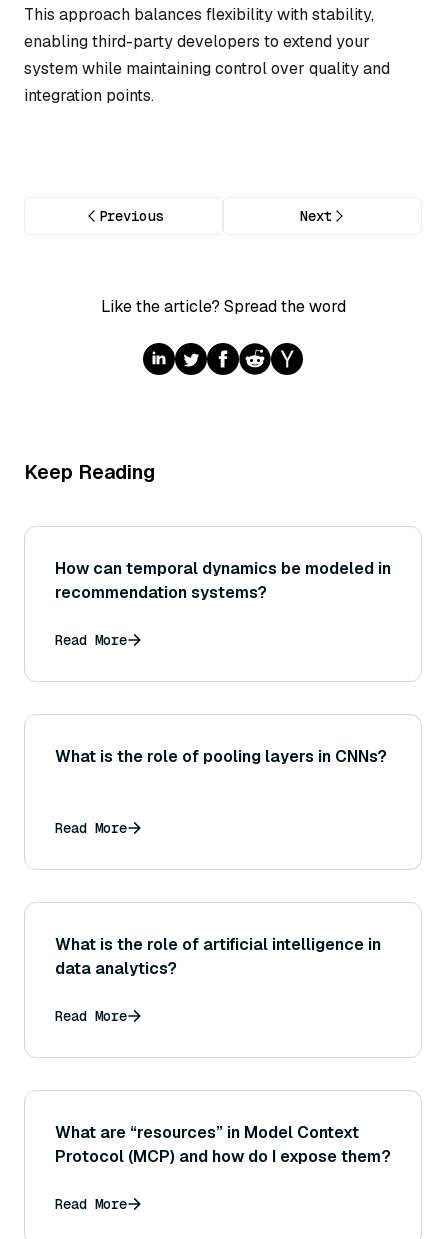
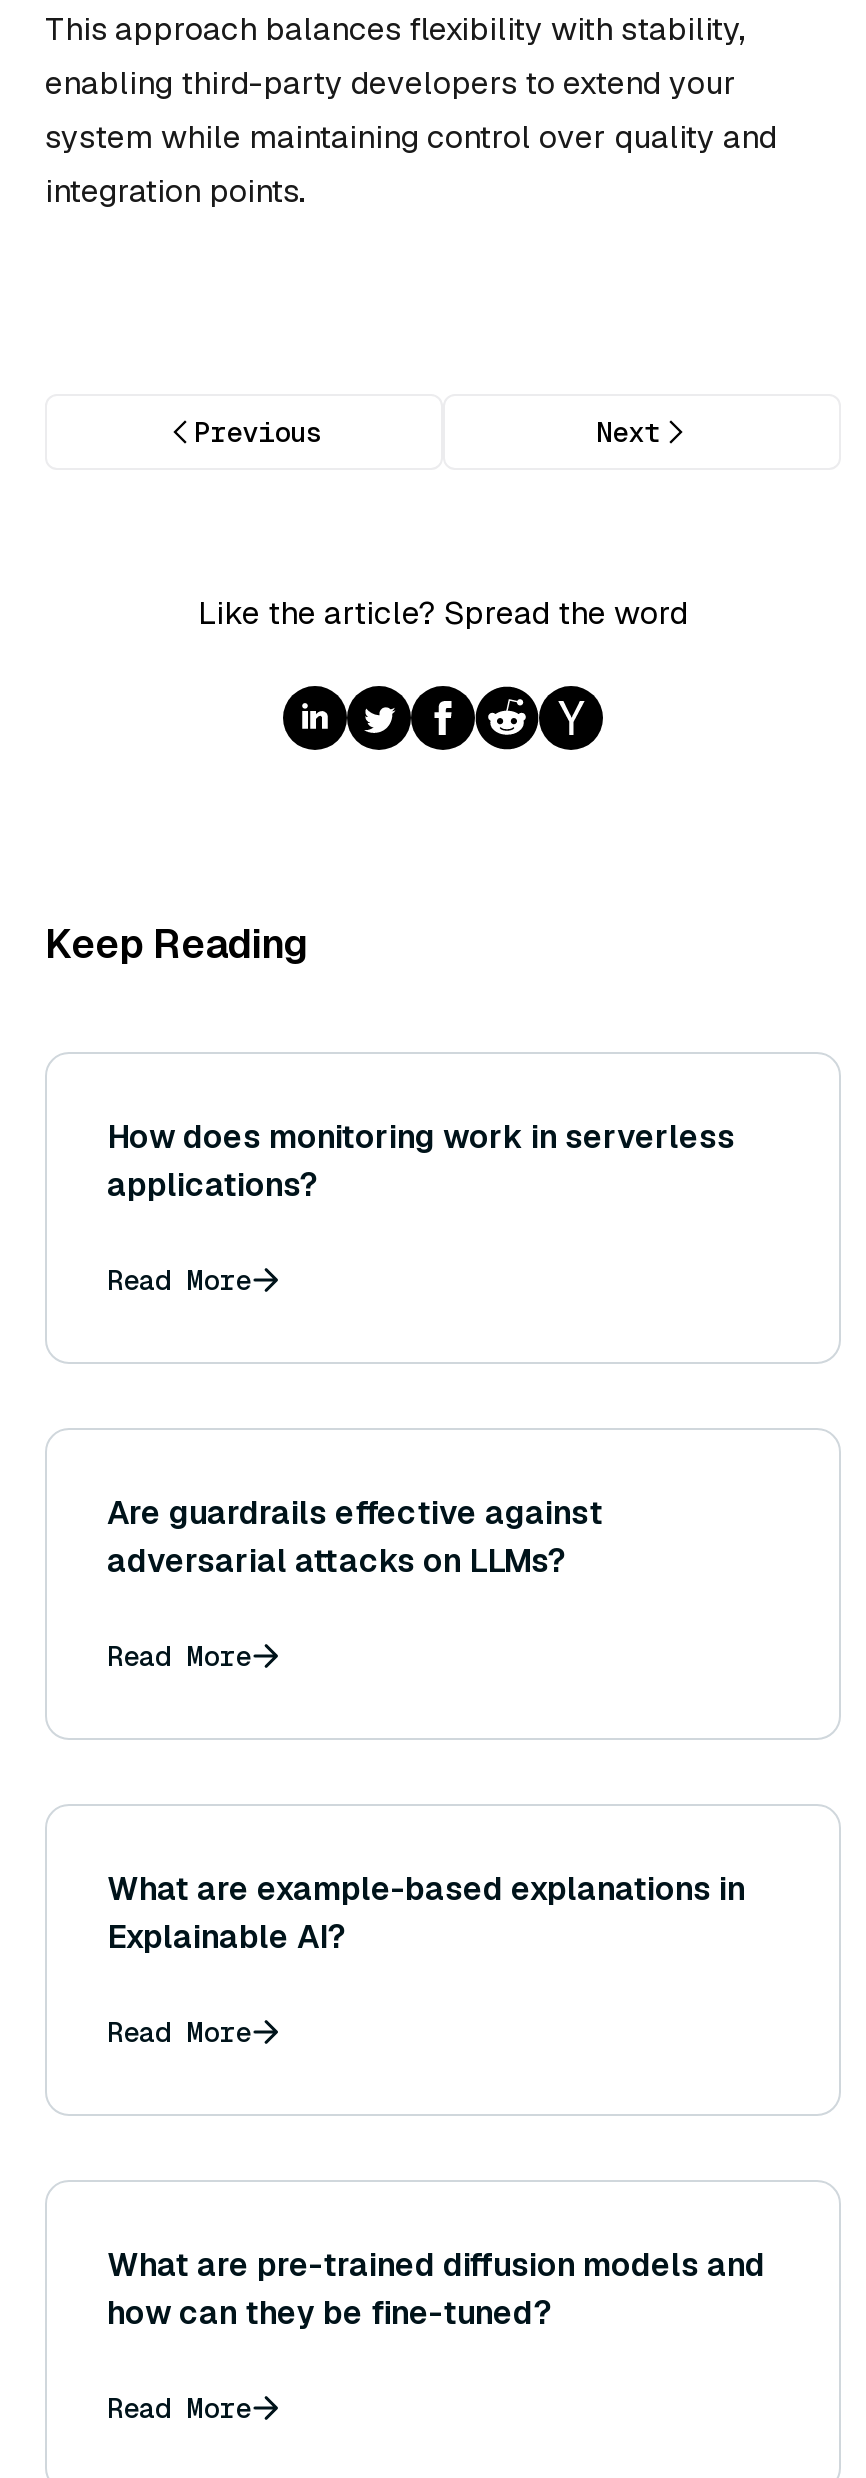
- How can temporal dynamics be modeled in
- recommendation systems?
+ How does monitoring work in serverless
+ applications?

- What is the role of pooling layers in CNNs?
+ Are guardrails effective against
+ adversarial attacks on LLMs?

- What is the role of artificial intelligence in
- data analytics?
+ What are example-based explanations in
+ Explainable AI?

- What are “resources” in Model Context
- Protocol (MCP) and how do I expose them?
+ What are pre-trained diffusion models and
+ how can they be fine-tuned?
